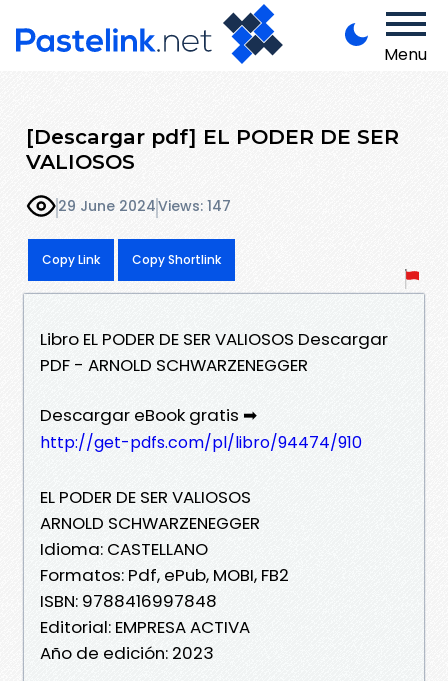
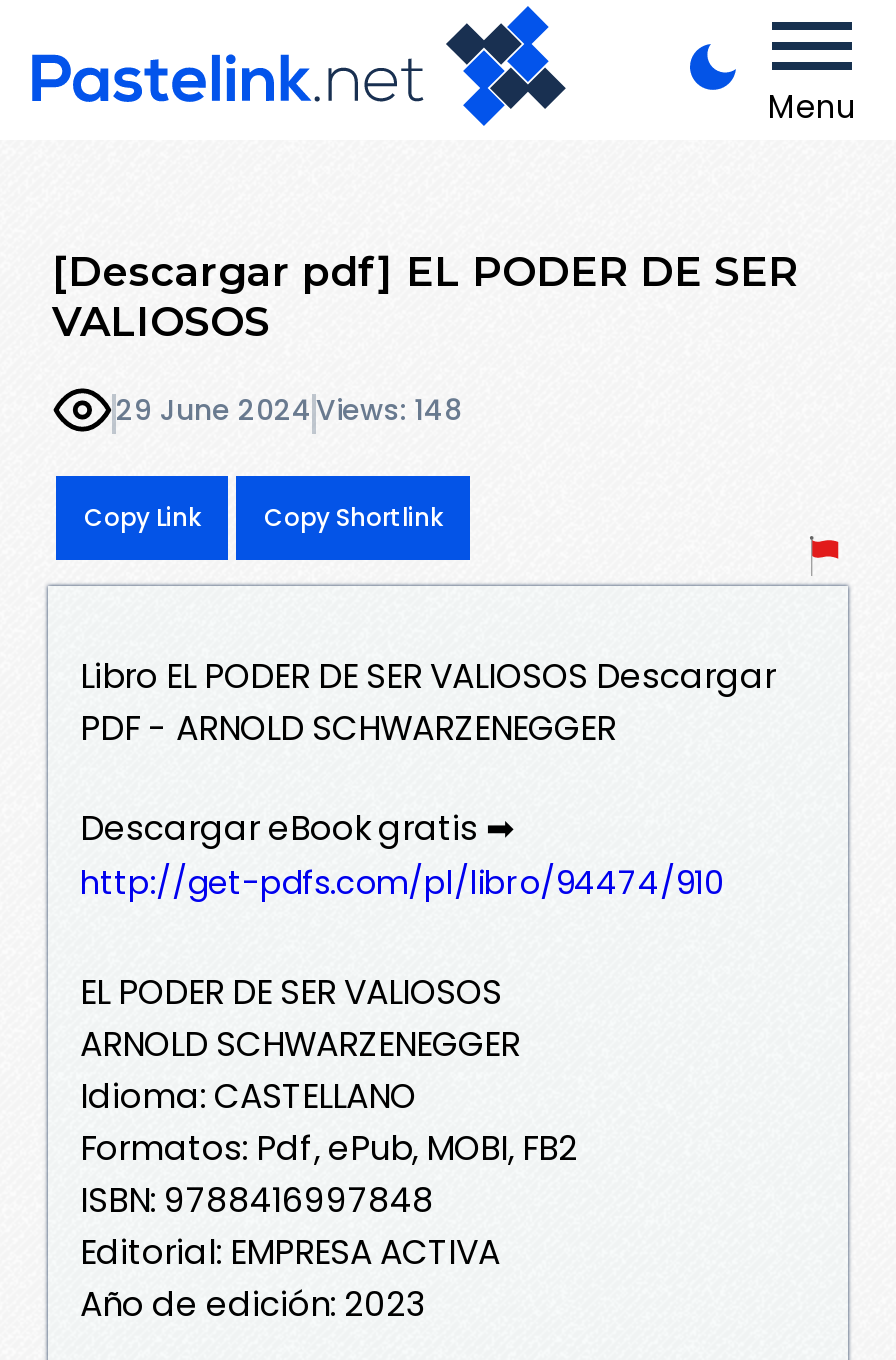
- 29 June 2024 Views: 147
+ 29 June 2024 Views: 148
